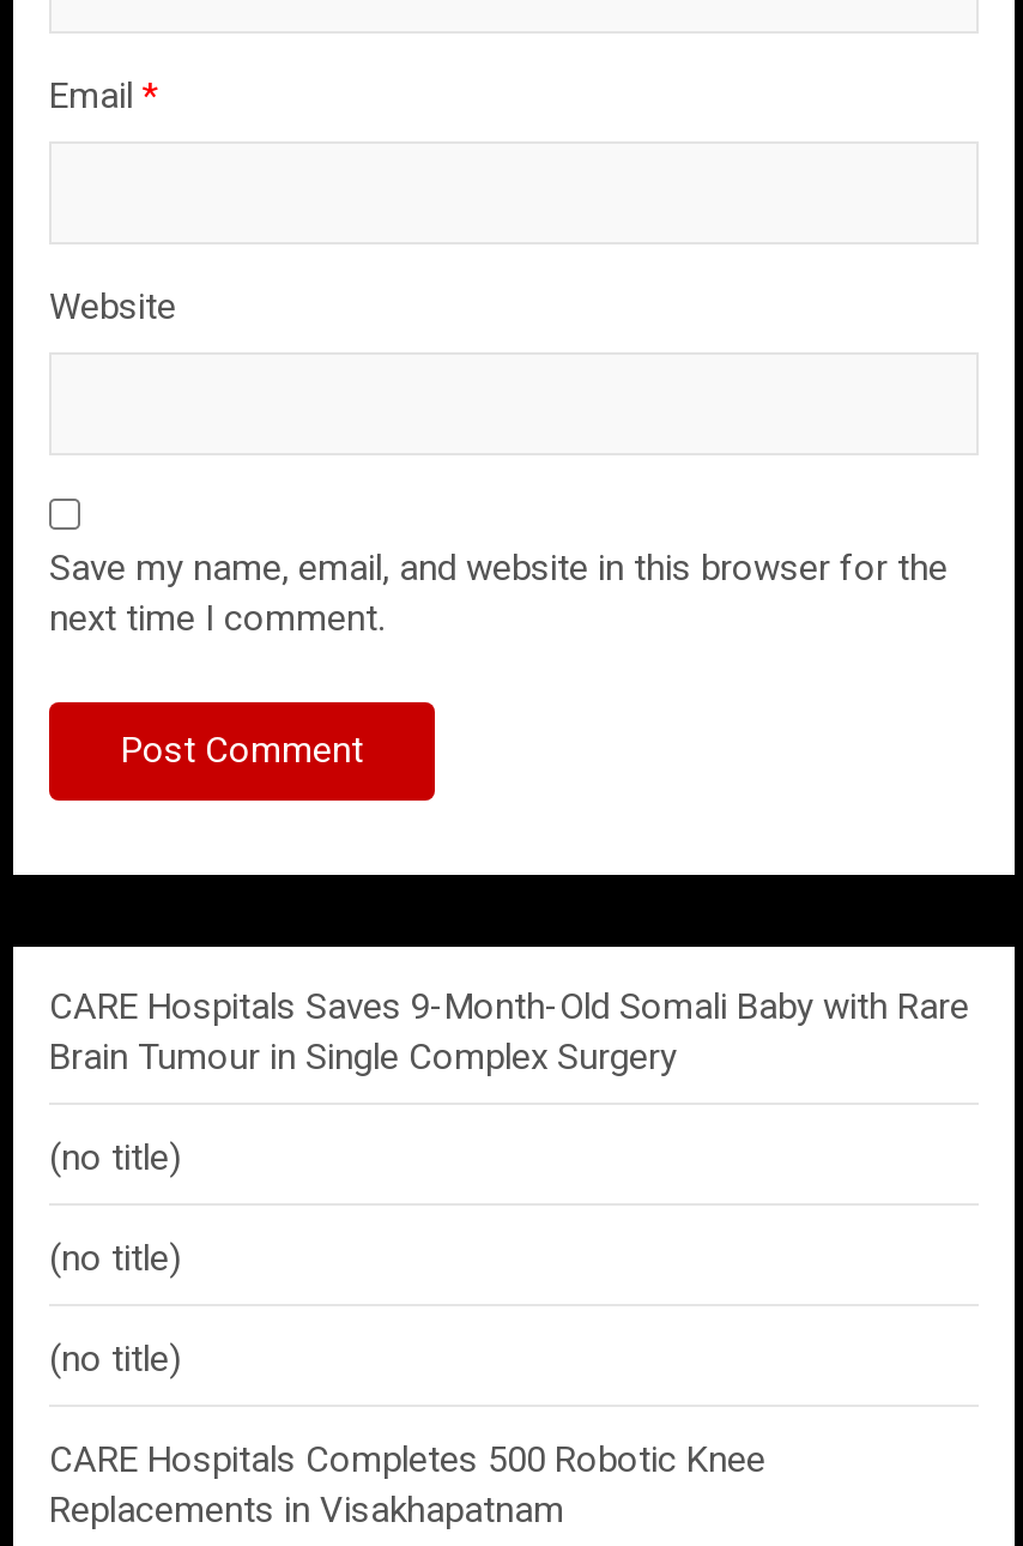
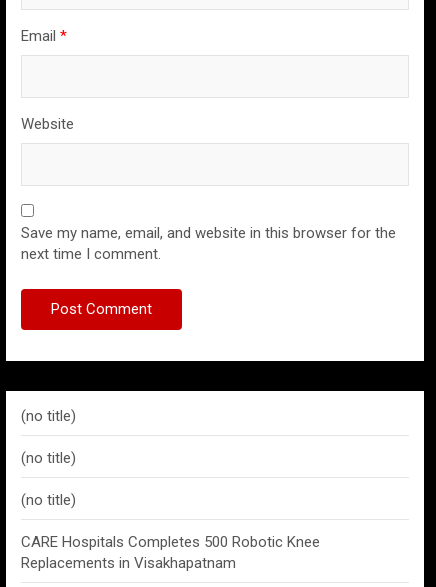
- CARE Hospitals Saves 9-Month-Old Somali Baby with Rare
- Brain Tumour in Single Complex Surgery
